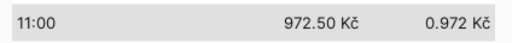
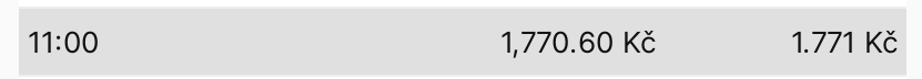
- 972.50 Kč
+ 1,770.60 Kč

- 0.972 Kč
+ 1.771 Kč
